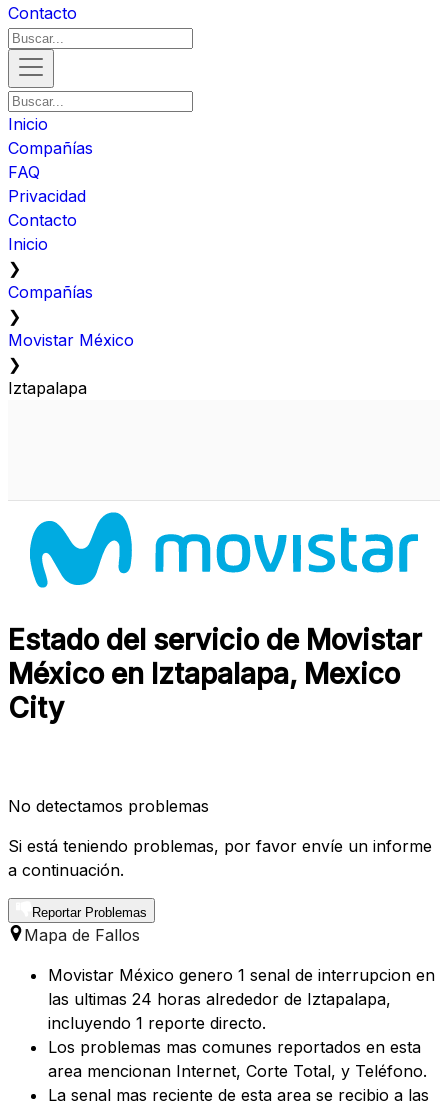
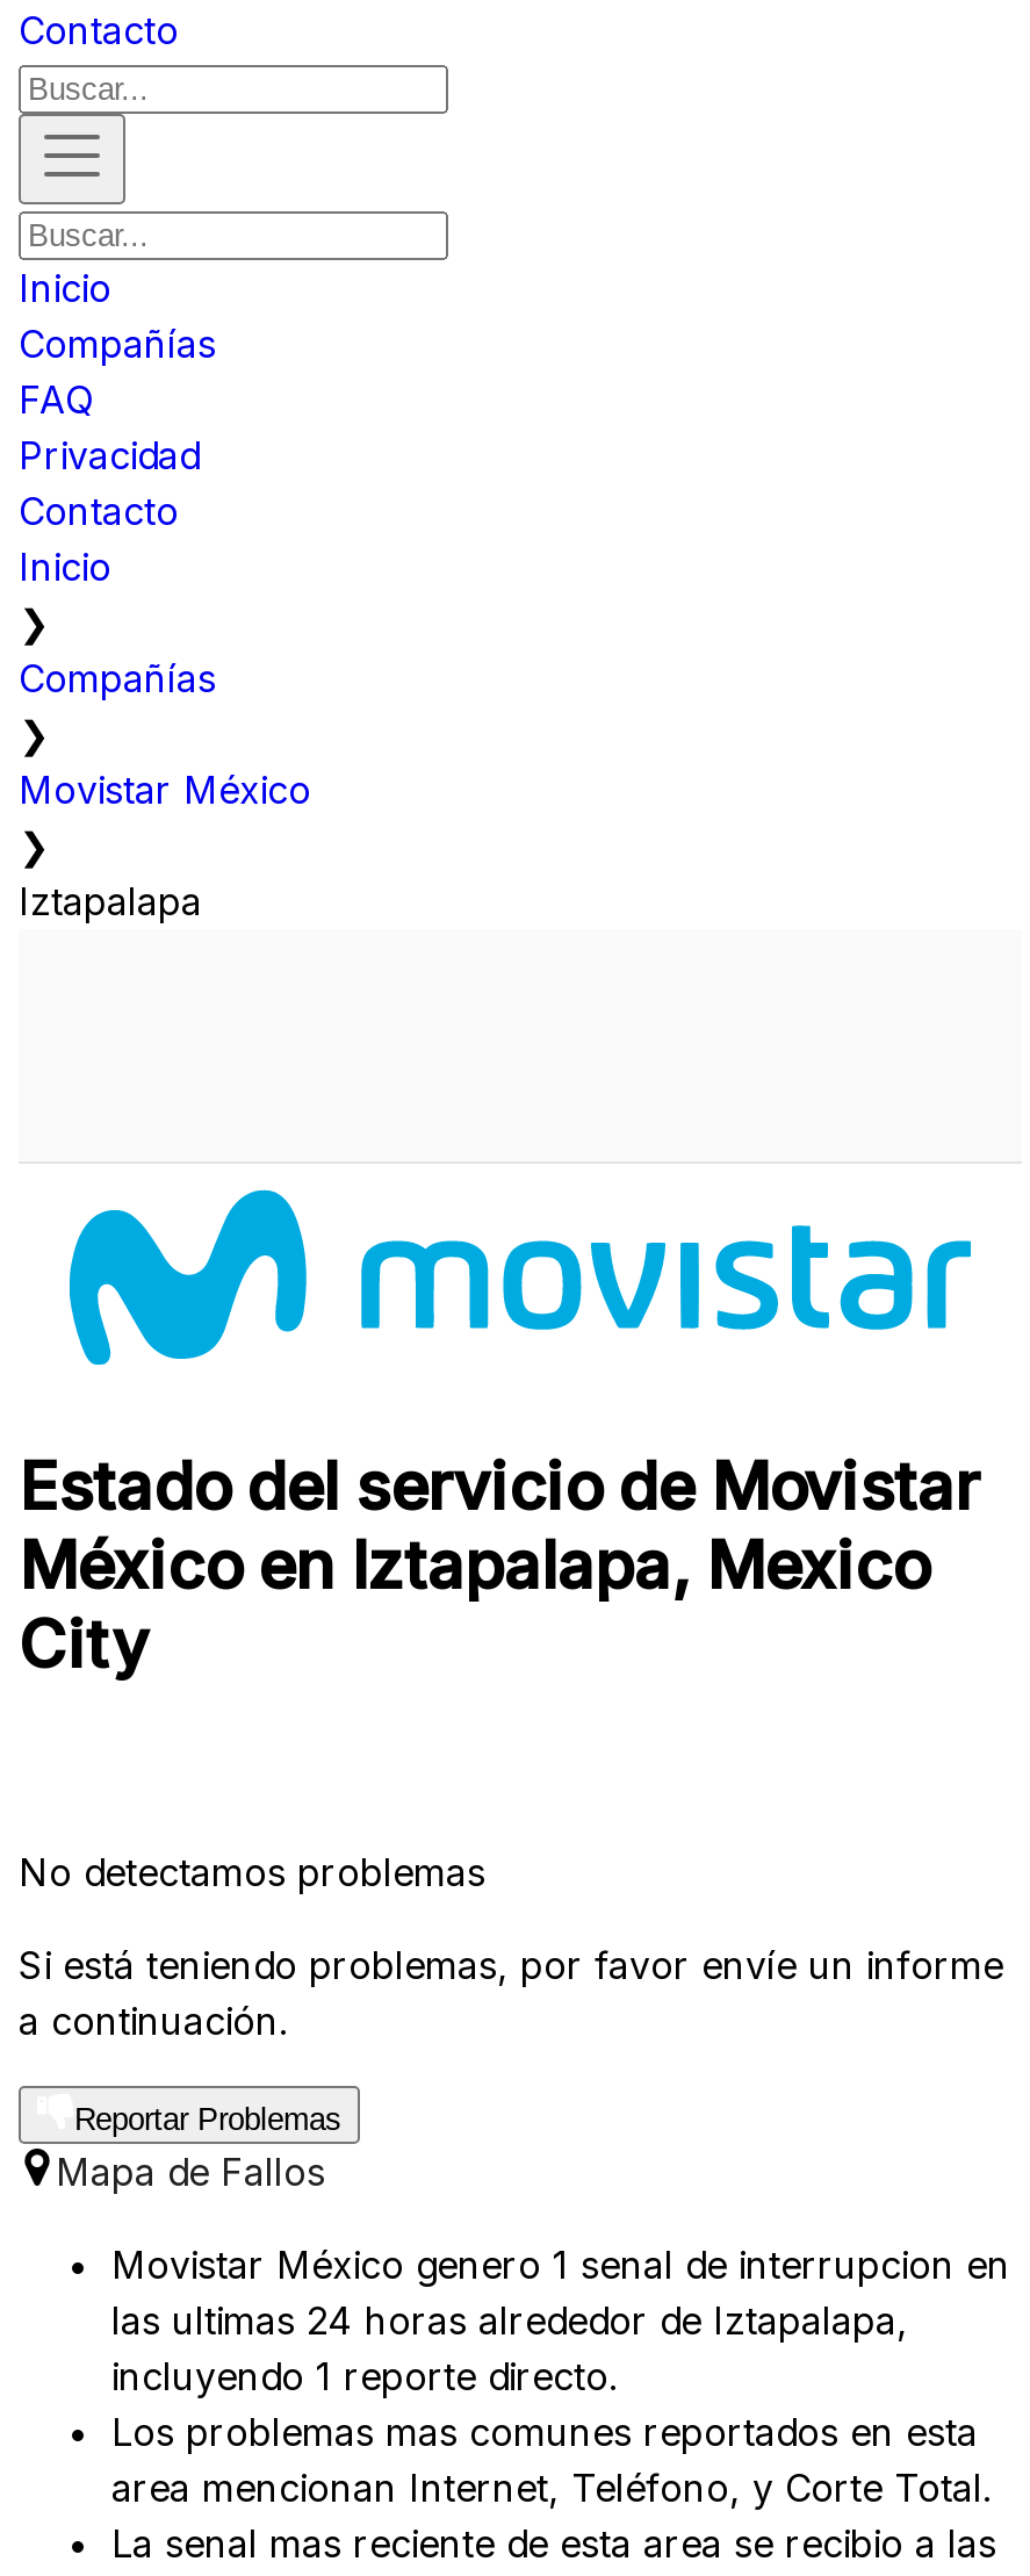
- area mencionan Internet, Corte Total, y Teléfono.
+ area mencionan Internet, Teléfono, y Corte Total.
